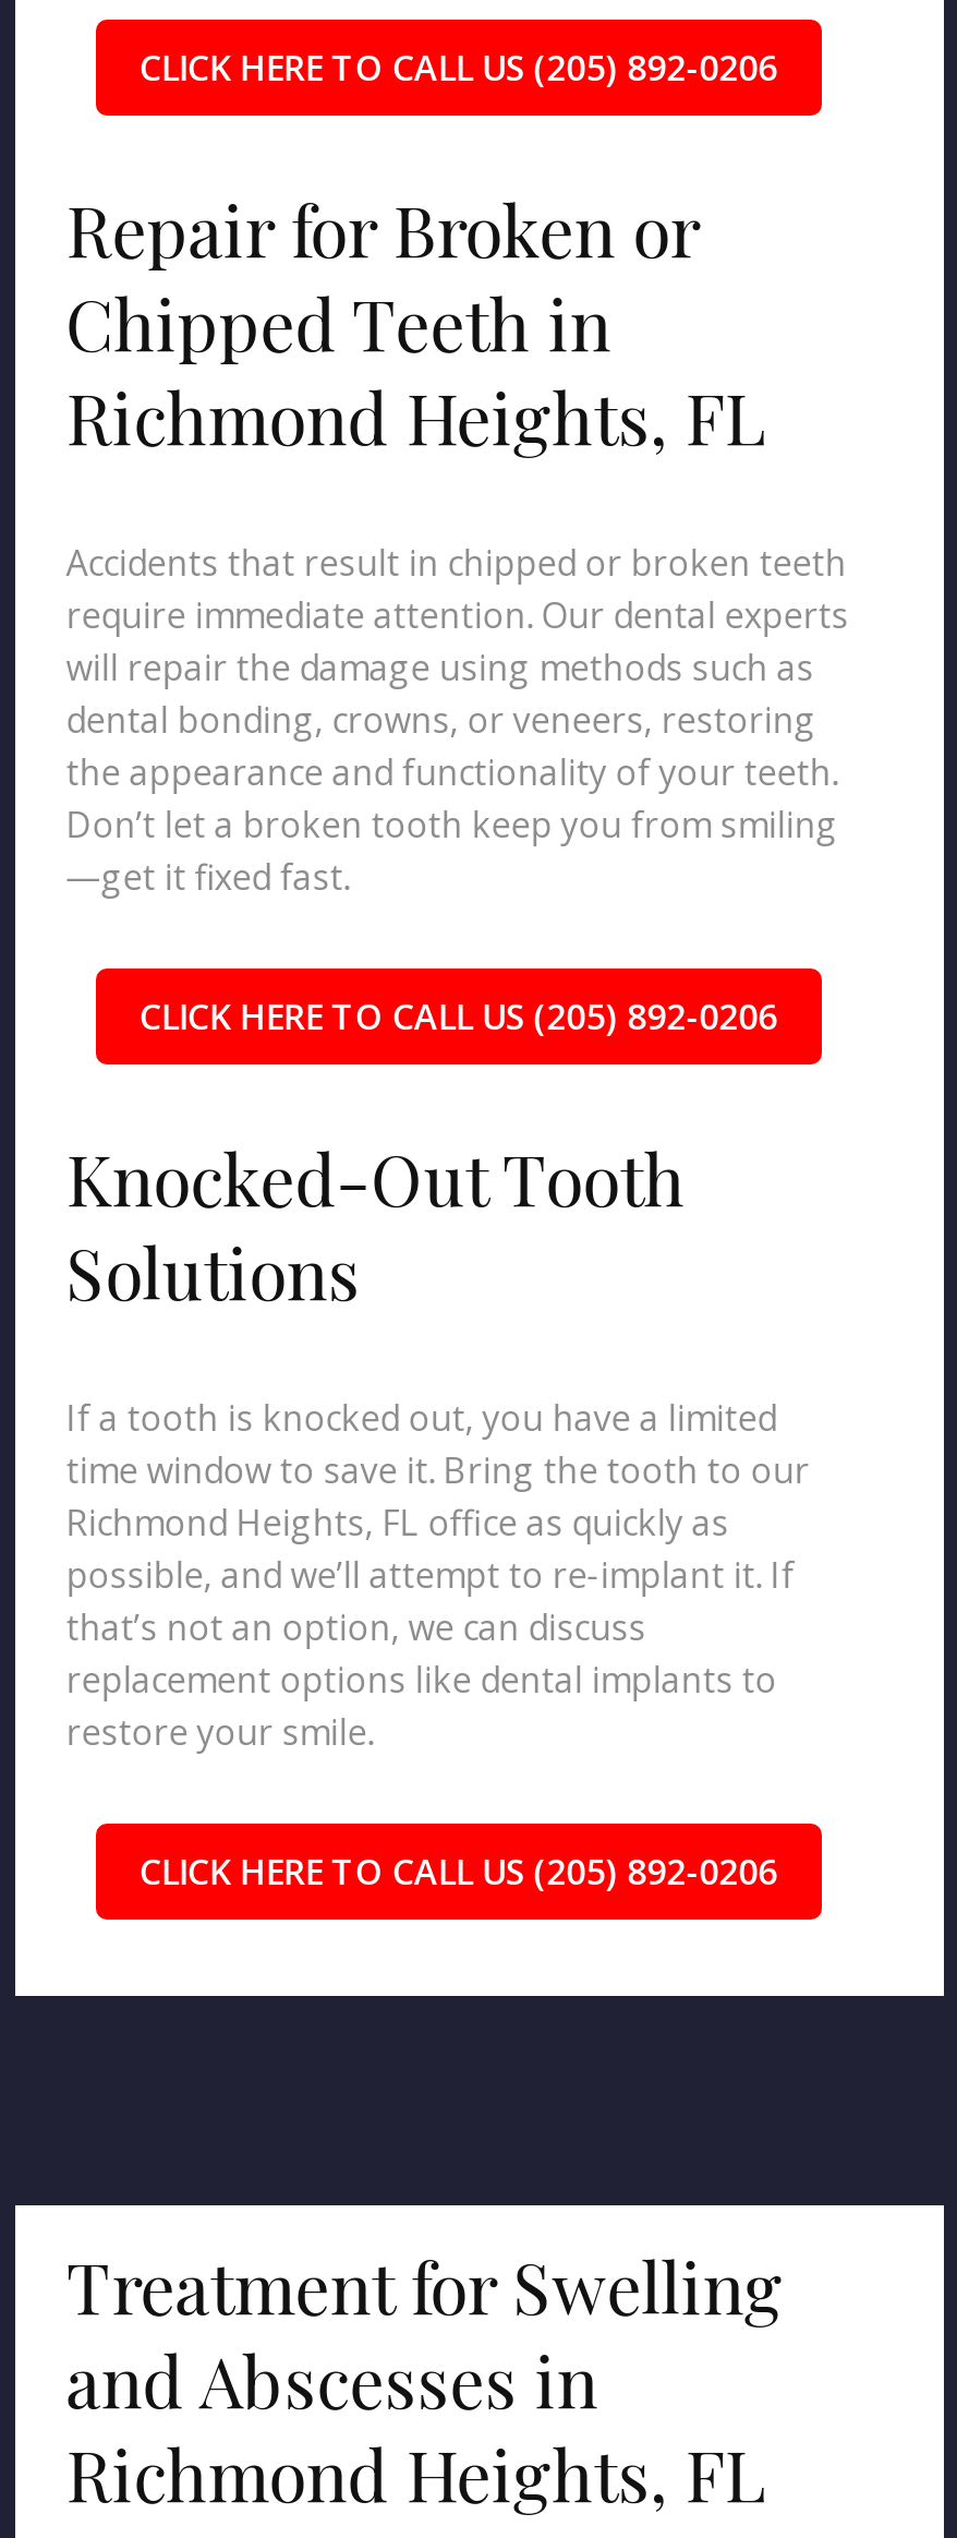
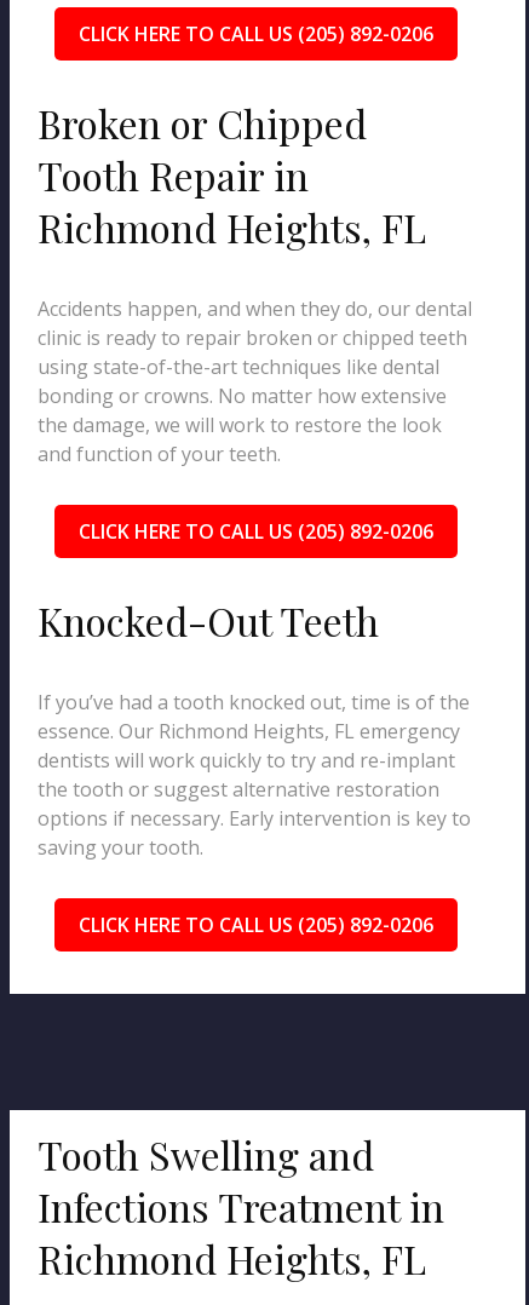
- Repair for Broken or
- Chipped Teeth in
+ Broken or Chipped
+ Tooth Repair in

- Accidents that result in chipped or broken teeth
- require immediate attention. Our dental experts
- will repair the damage using methods such as
- dental bonding, crowns, or veneers, restoring
- the appearance and functionality of your teeth.
- Don’t let a broken tooth keep you from smiling
- —get it fixed fast.
+ Accidents happen, and when they do, our dental
+ clinic is ready to repair broken or chipped teeth
+ using state-of-the-art techniques like dental
+ bonding or crowns. No matter how extensive
+ the damage, we will work to restore the look
+ and function of your teeth.

- Knocked-Out Tooth
- Solutions
+ Knocked-Out Teeth

- If a tooth is knocked out, you have a limited
- time window to save it. Bring the tooth to our
- Richmond Heights, FL office as quickly as
- possible, and we’ll attempt to re-implant it. If
- that’s not an option, we can discuss
- replacement options like dental implants to
- restore your smile.
+ If you’ve had a tooth knocked out, time is of the
+ essence. Our Richmond Heights, FL emergency
+ dentists will work quickly to try and re-implant
+ the tooth or suggest alternative restoration
+ options if necessary. Early intervention is key to
+ saving your tooth.

- Treatment for Swelling
- and Abscesses in
+ Tooth Swelling and
+ Infections Treatment in
